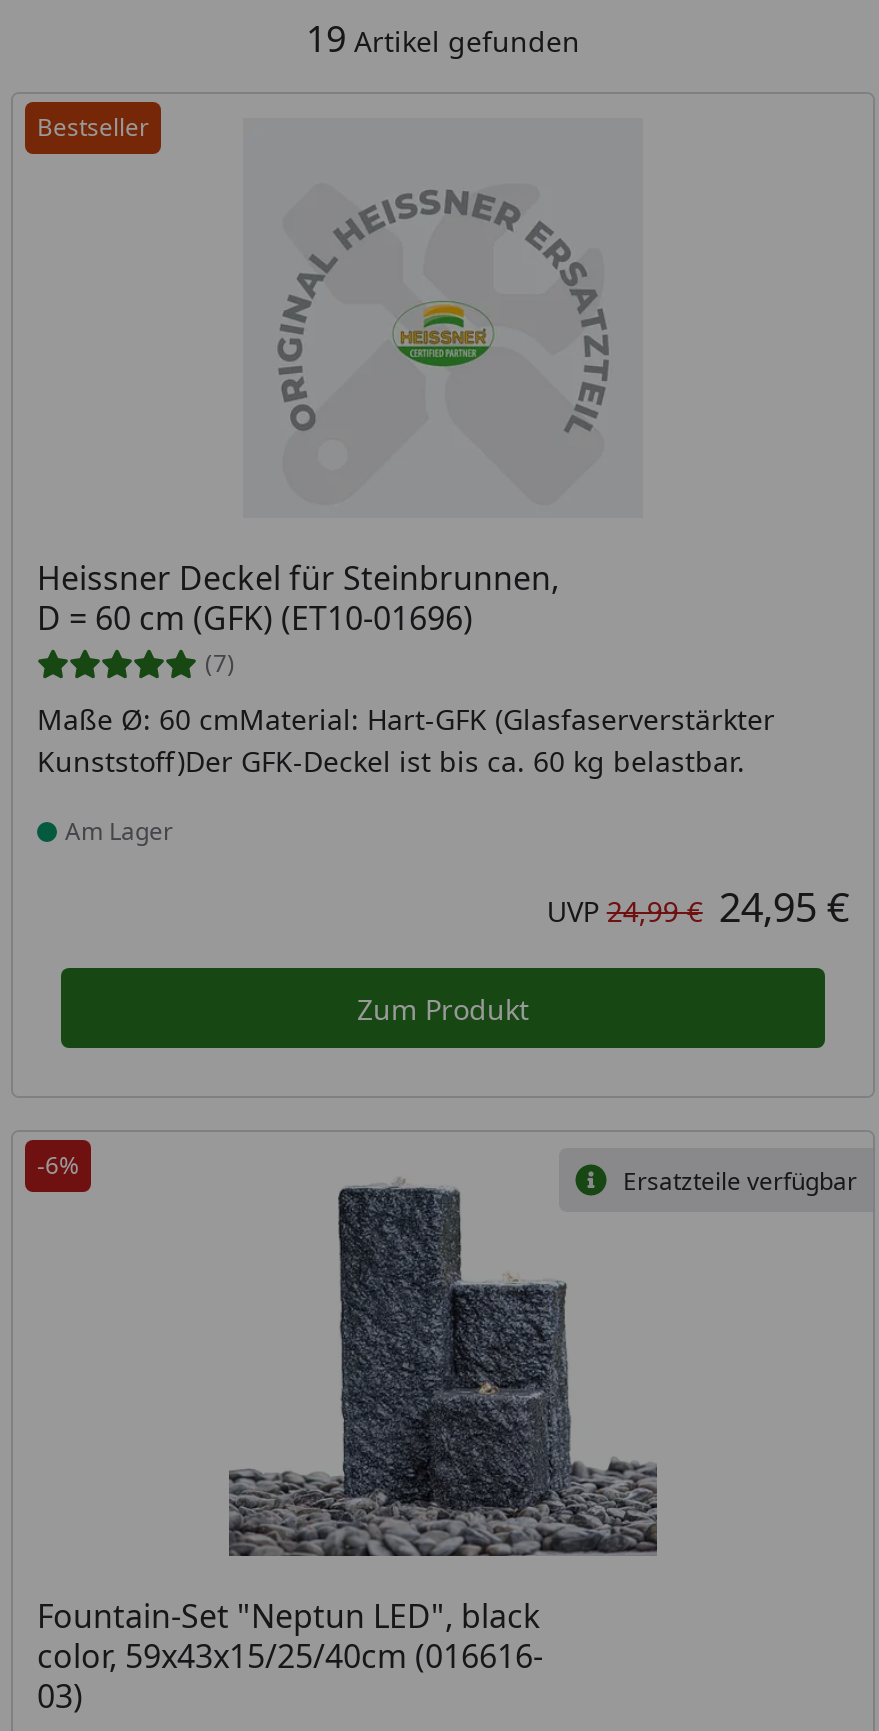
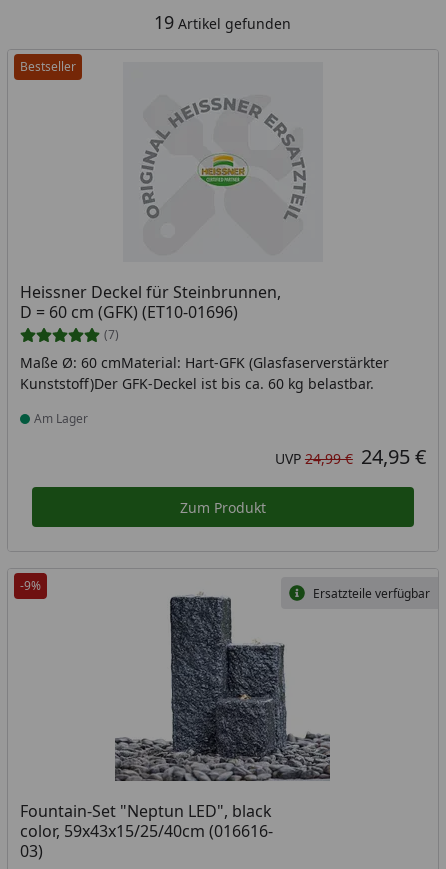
- -6%
+ -9%
